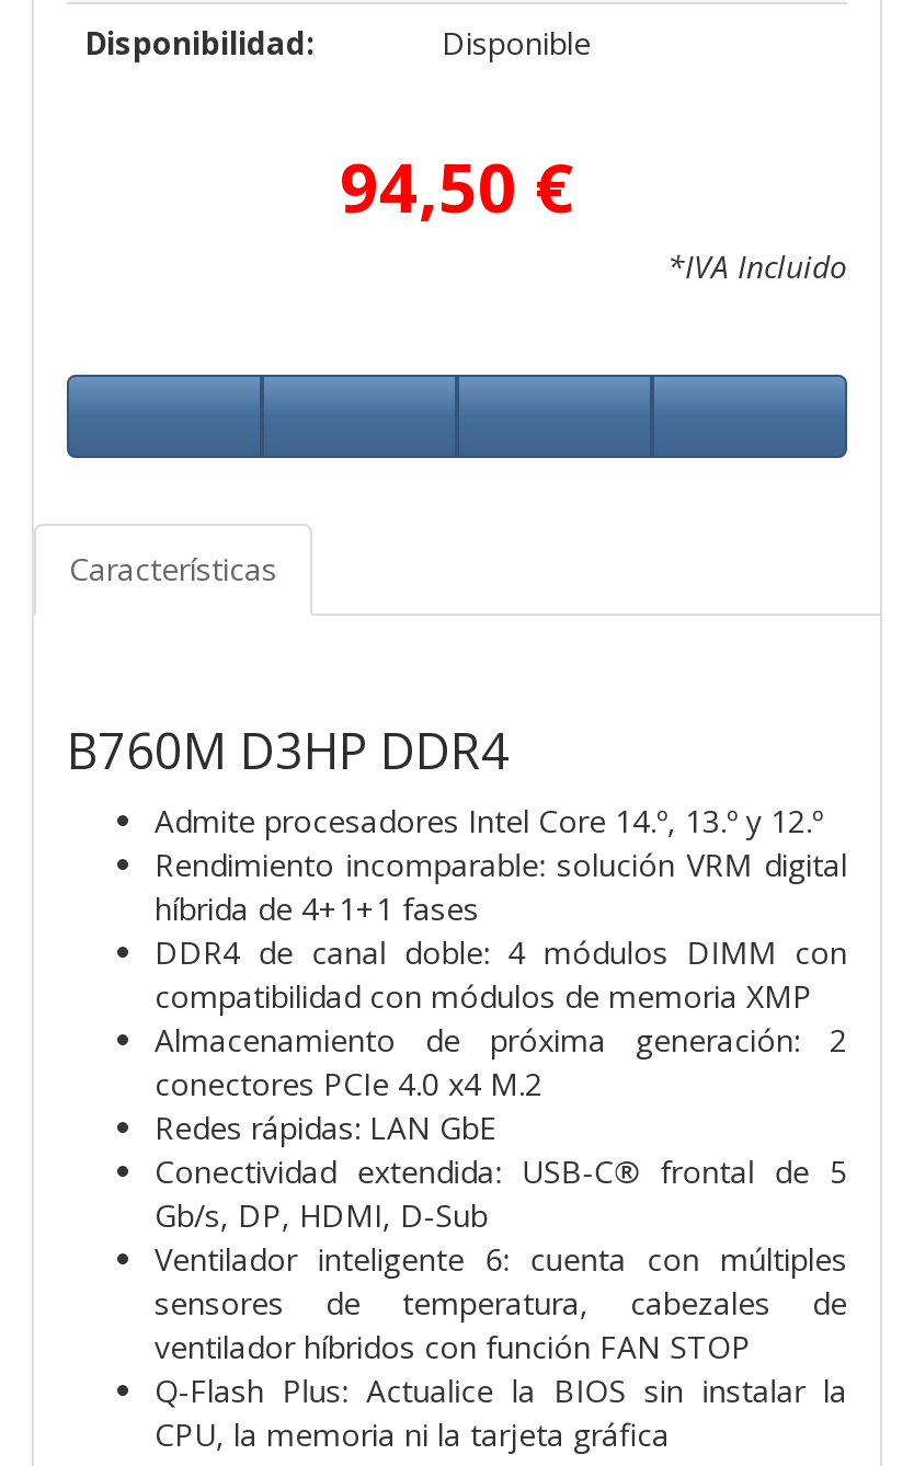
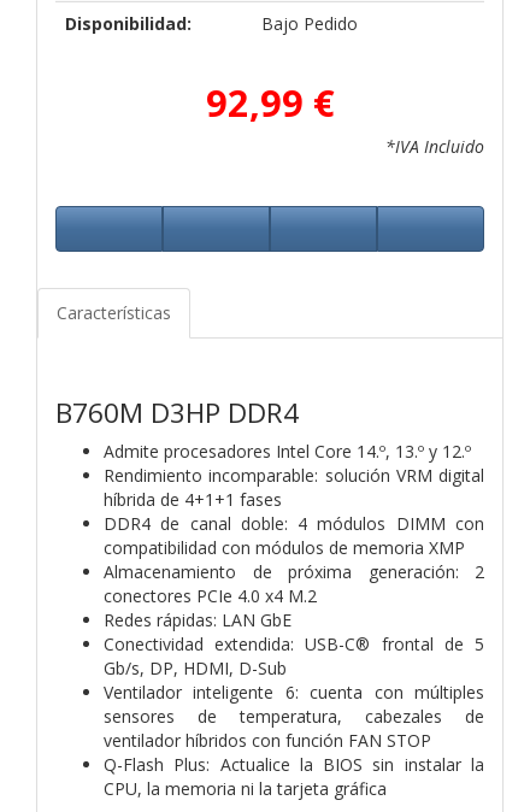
- Disponible
+ Bajo Pedido

- 94,50 €
+ 92,99 €
